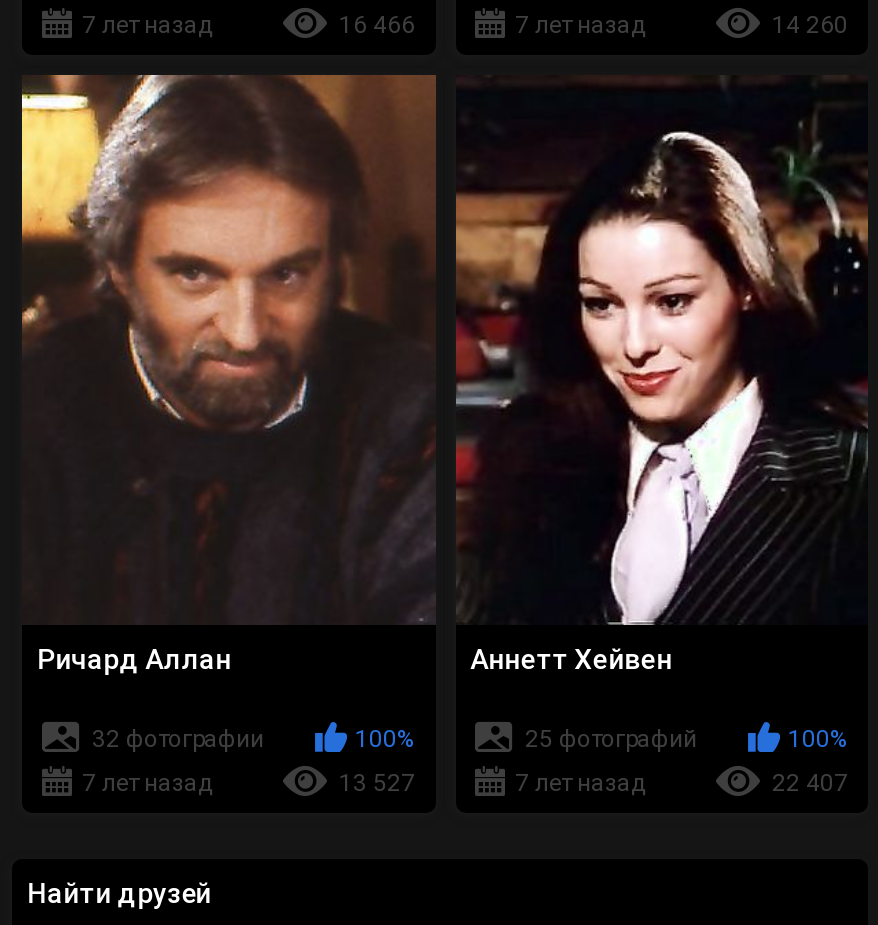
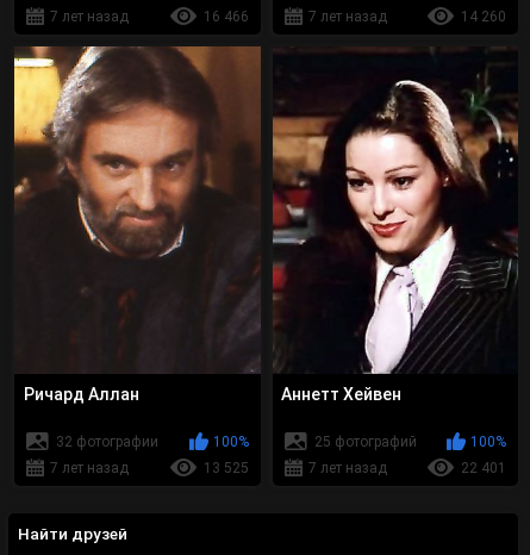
- 13 527
+ 13 525

- 22 407
+ 22 401
